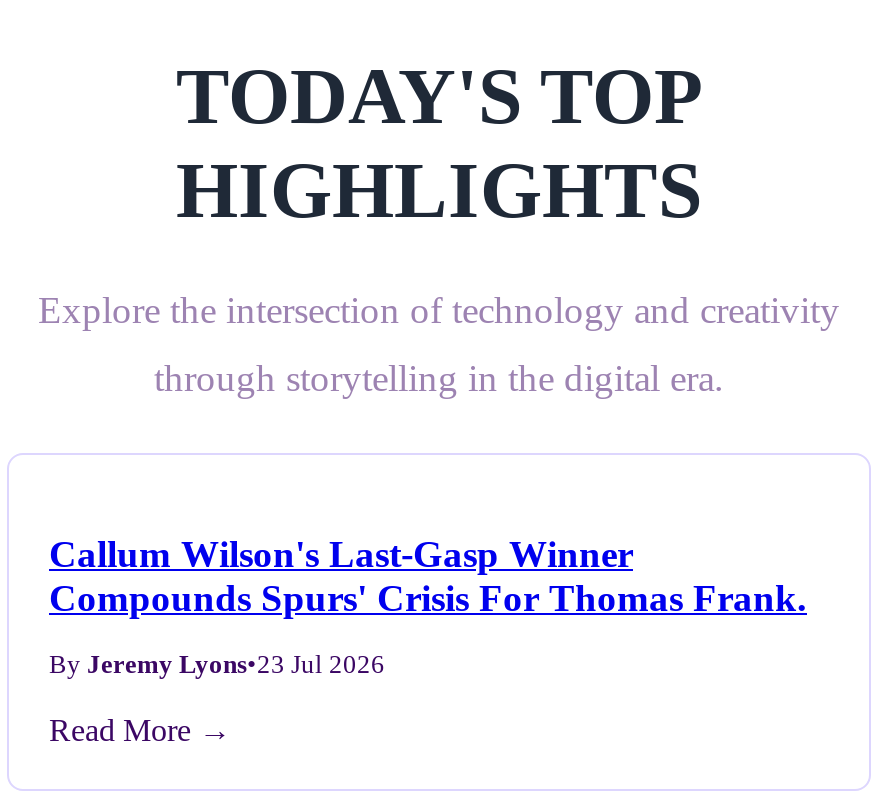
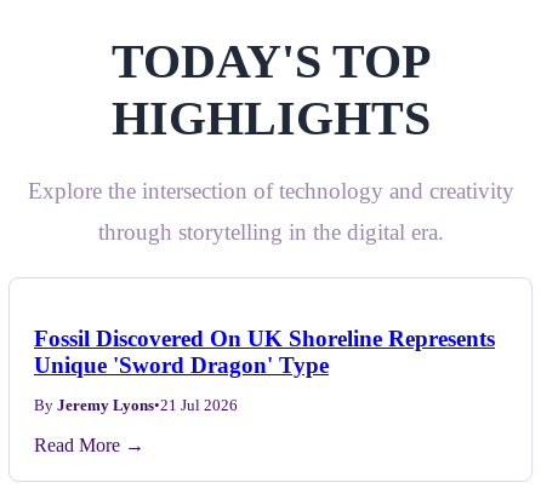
- Callum Wilson's Last-Gasp Winner
- Compounds Spurs' Crisis For Thomas Frank.
+ Fossil Discovered On UK Shoreline Represents
+ Unique 'Sword Dragon' Type

- By Jeremy Lyons•23 Jul 2026
+ By Jeremy Lyons•21 Jul 2026
